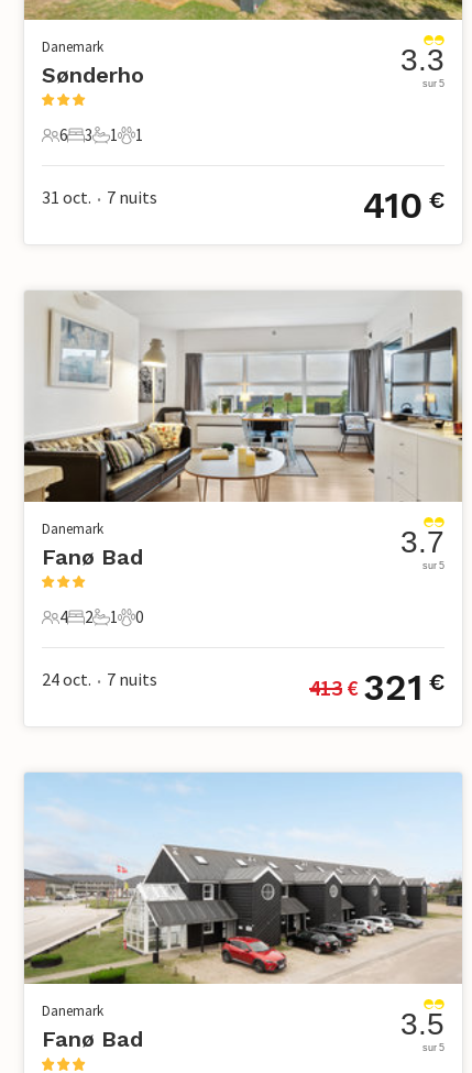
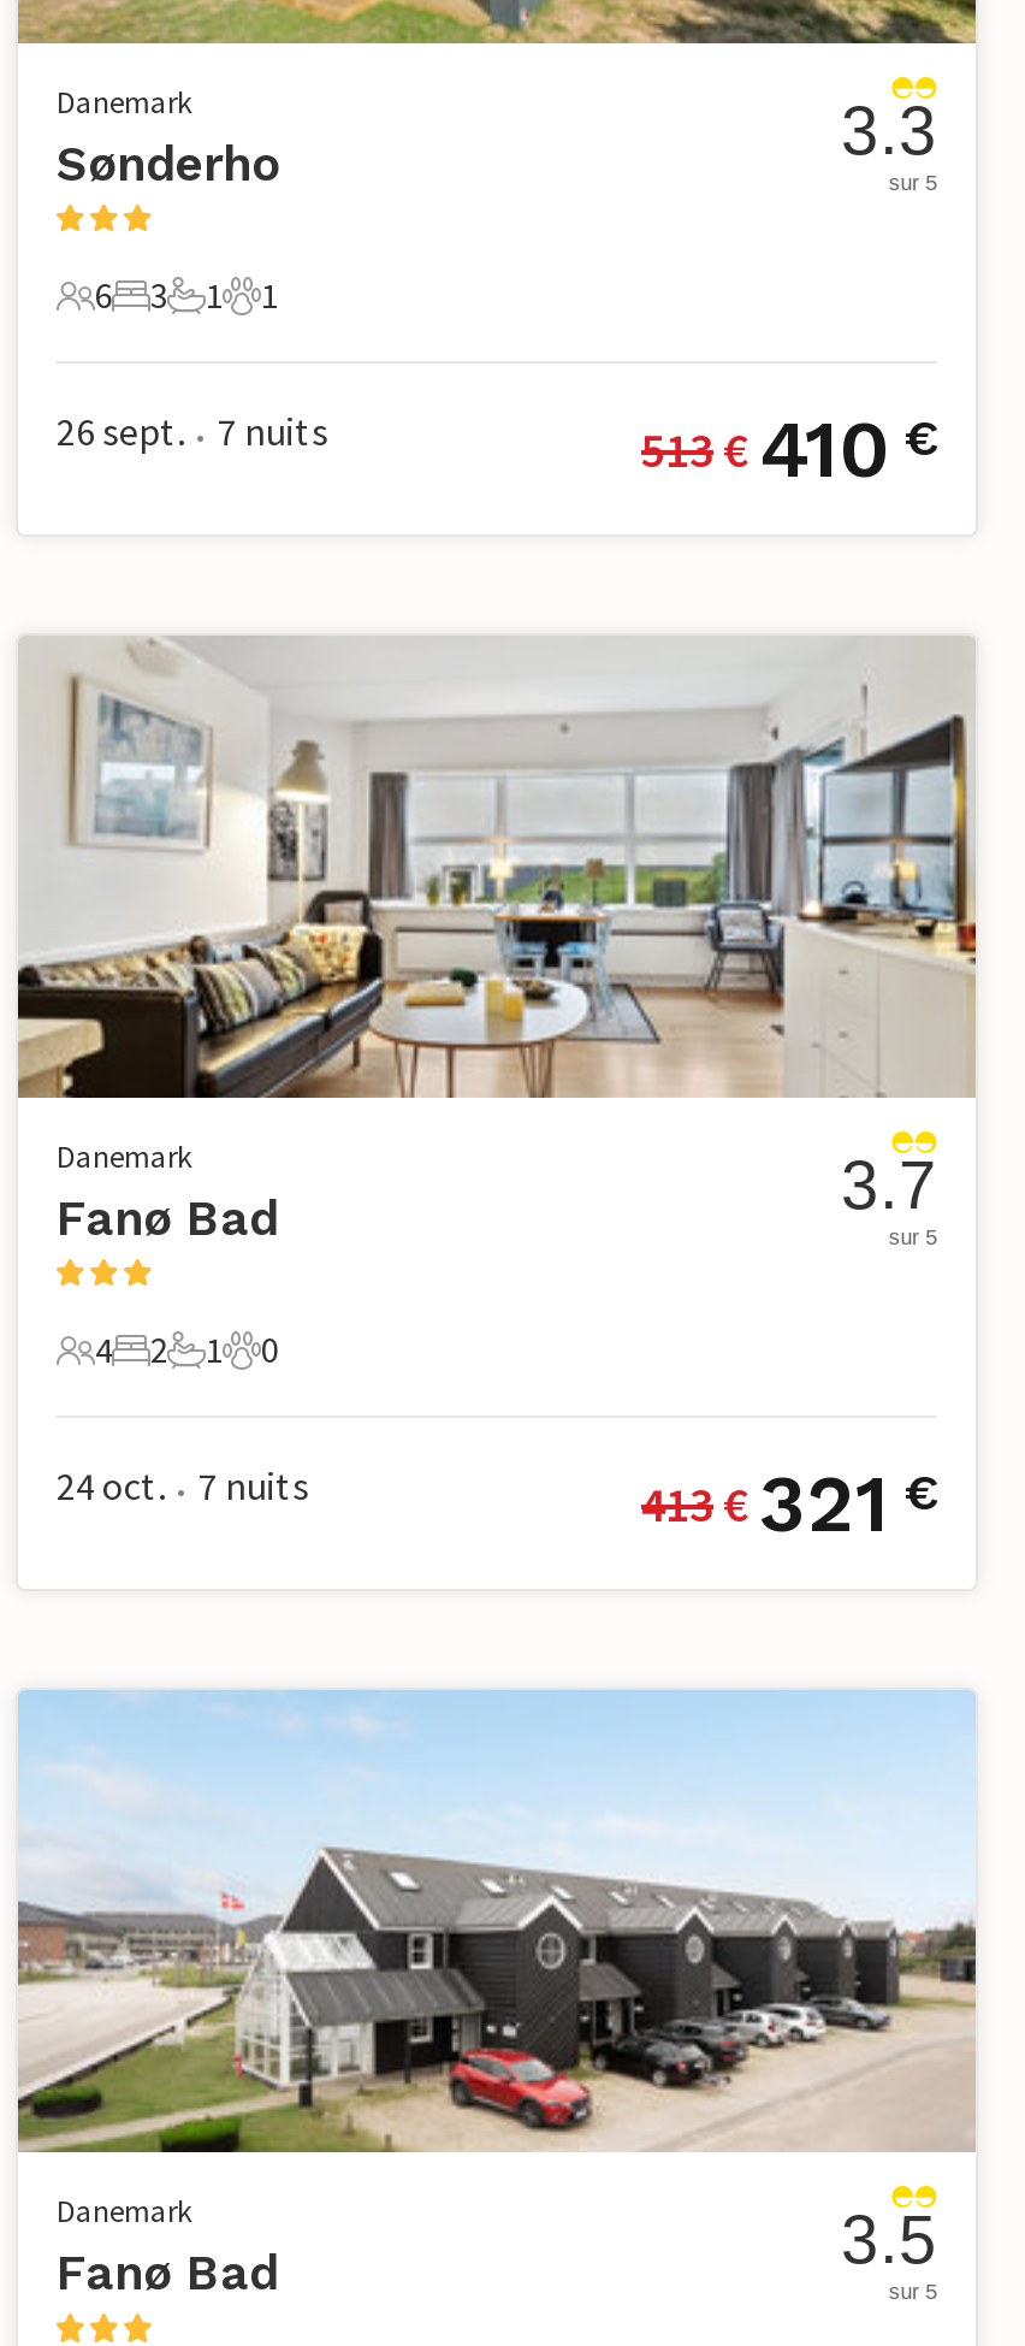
- 31 oct. • 7 nuits
- 410 €
+ 26 sept. • 7 nuits
+ 513€ 410 €
